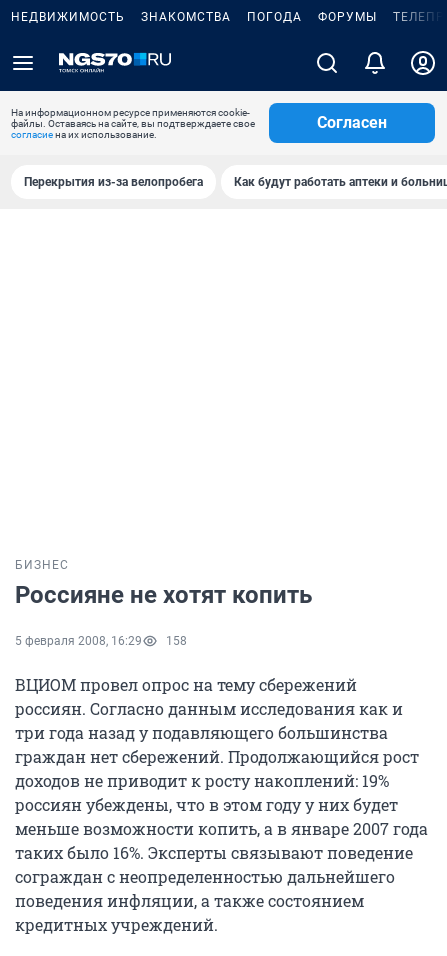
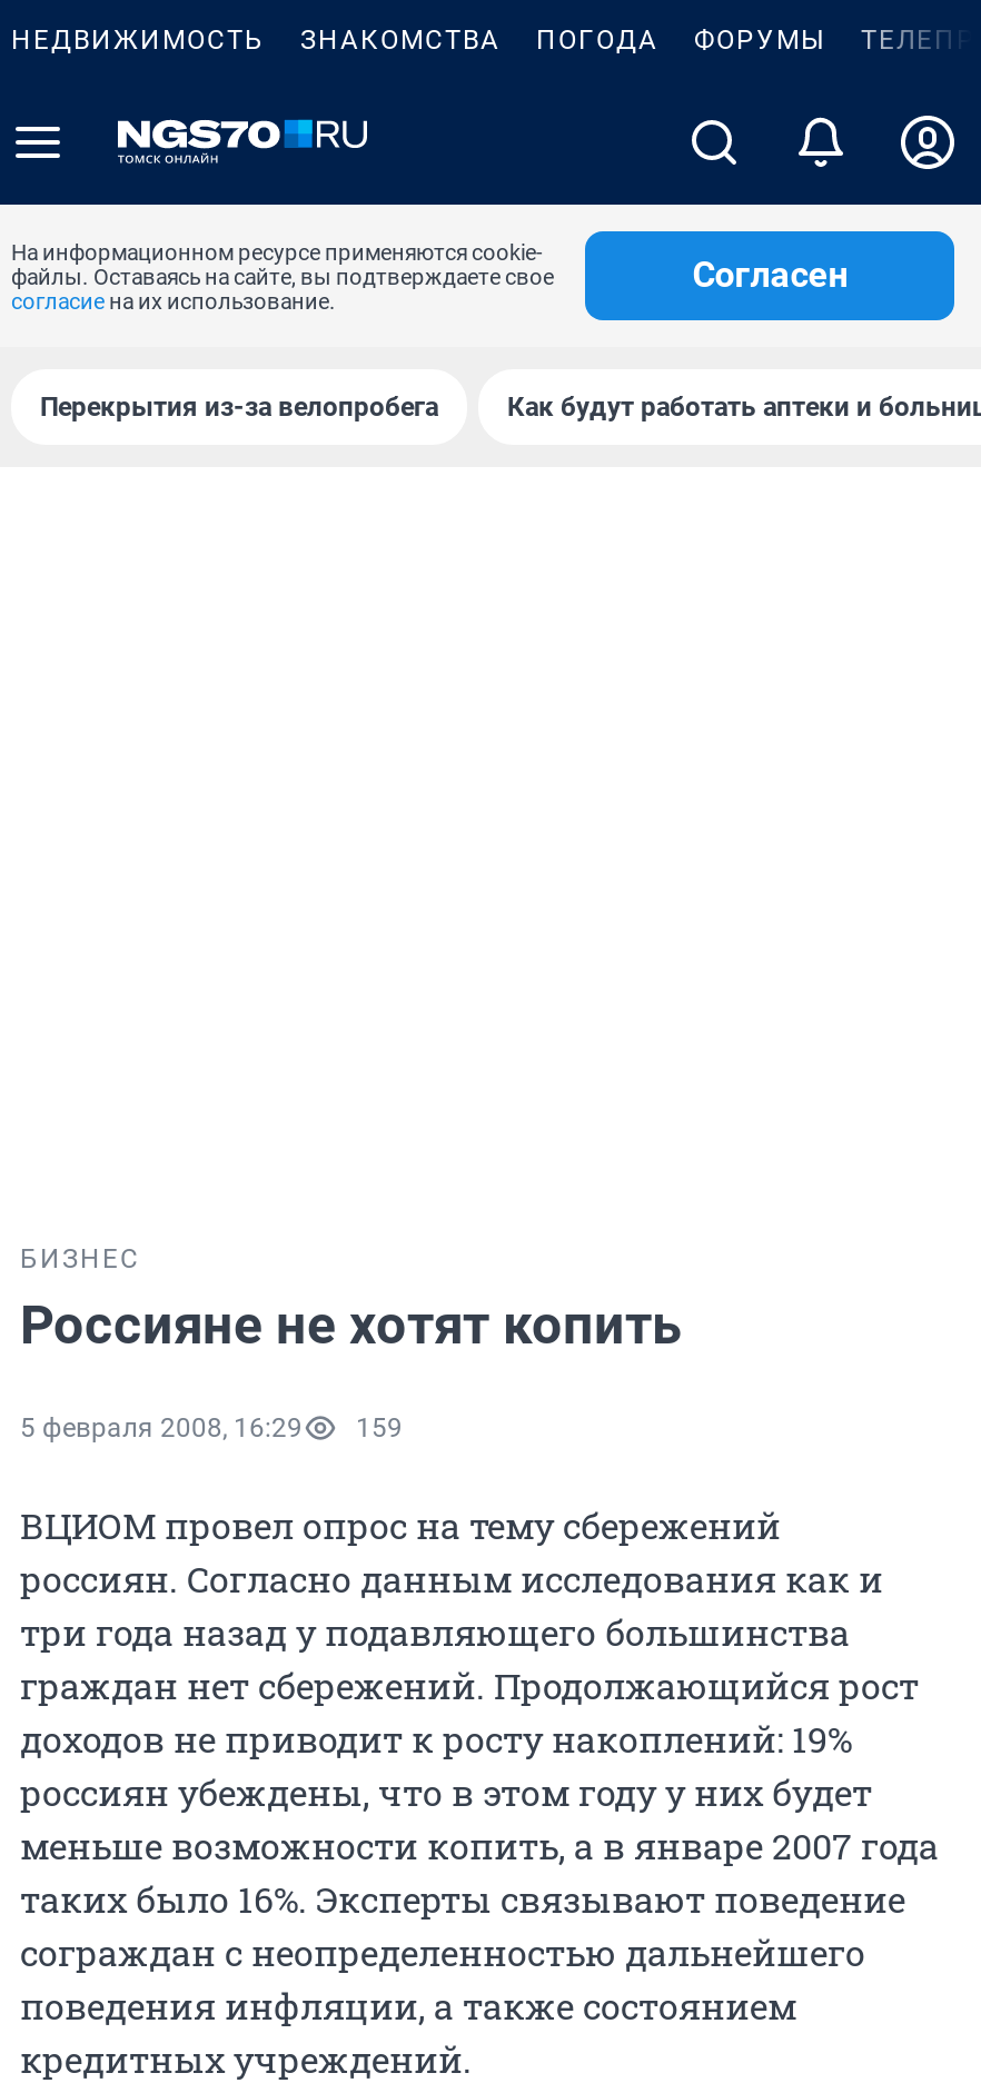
- 5 февраля 2008, 16:29 158
+ 5 февраля 2008, 16:29 159
